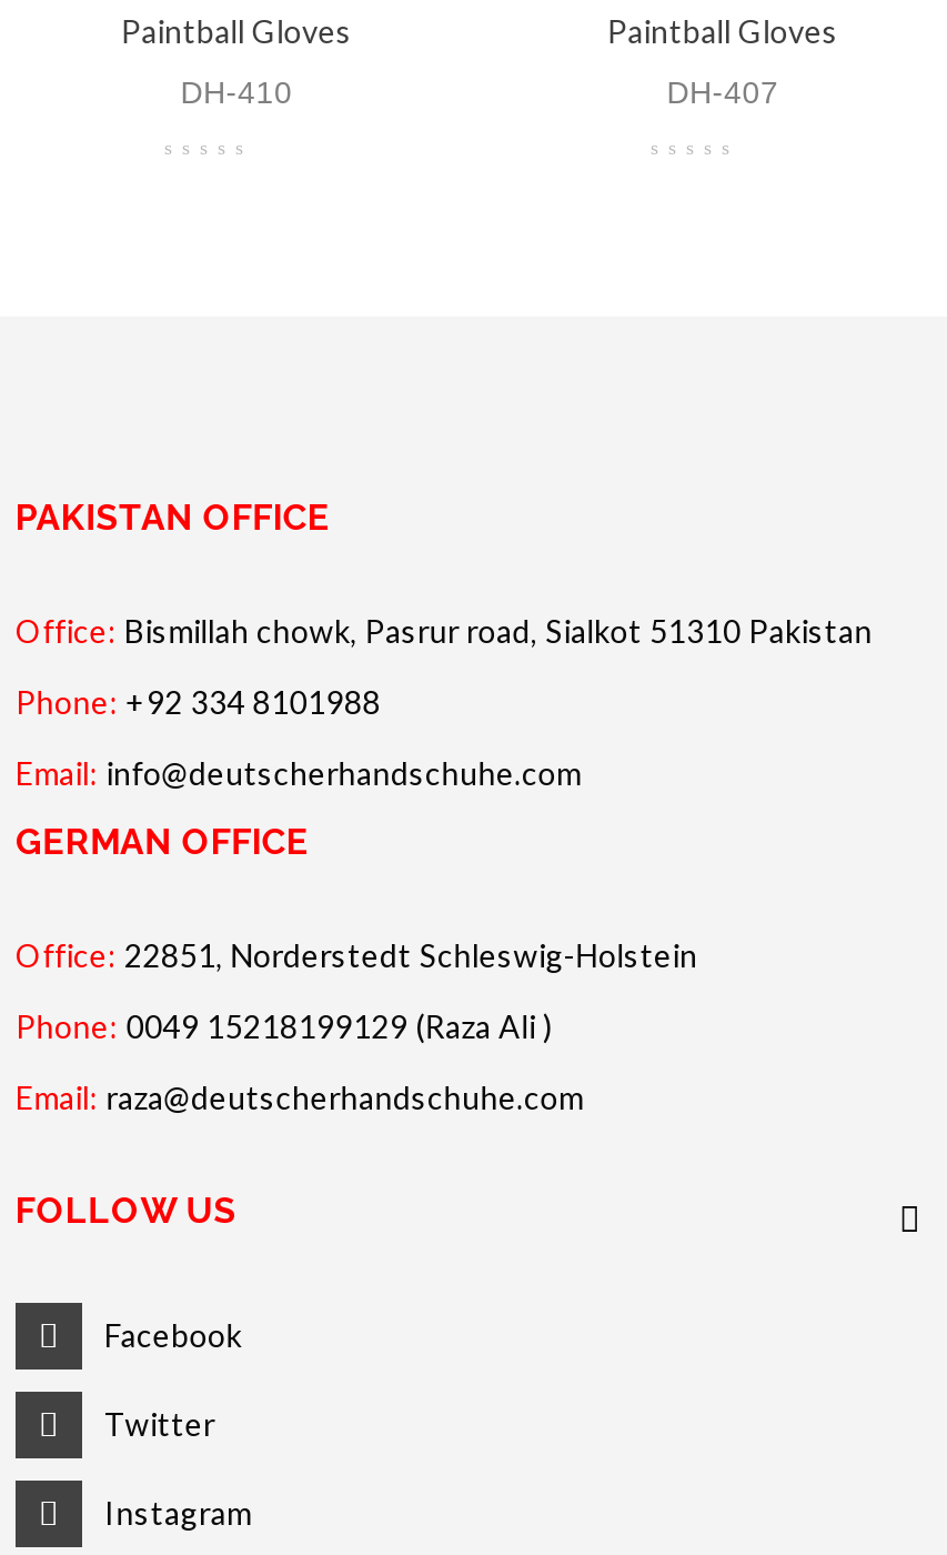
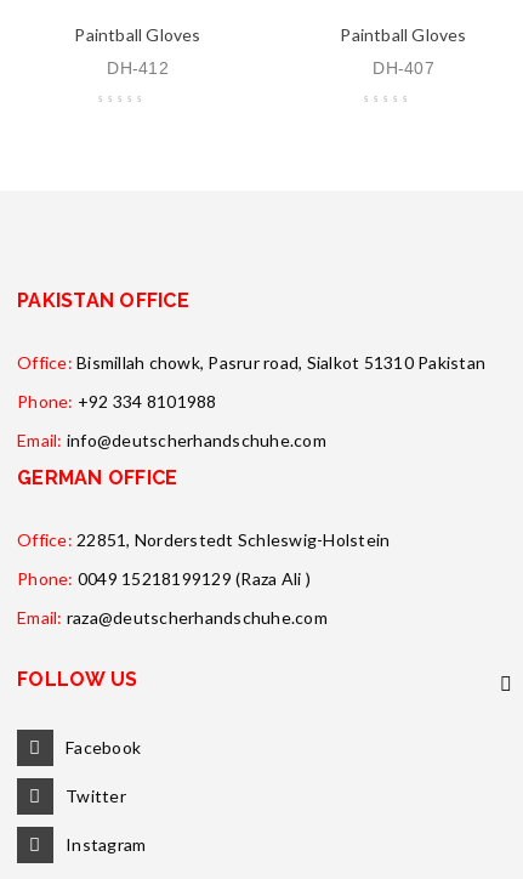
- DH-410
+ DH-412
